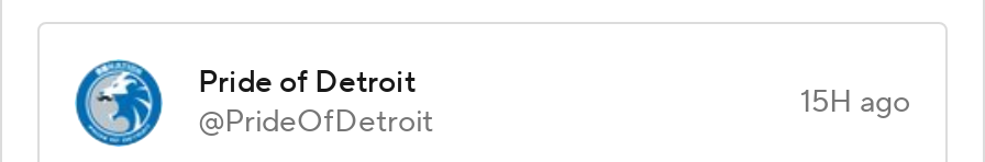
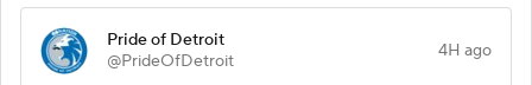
- 15H ago
+ 4H ago
